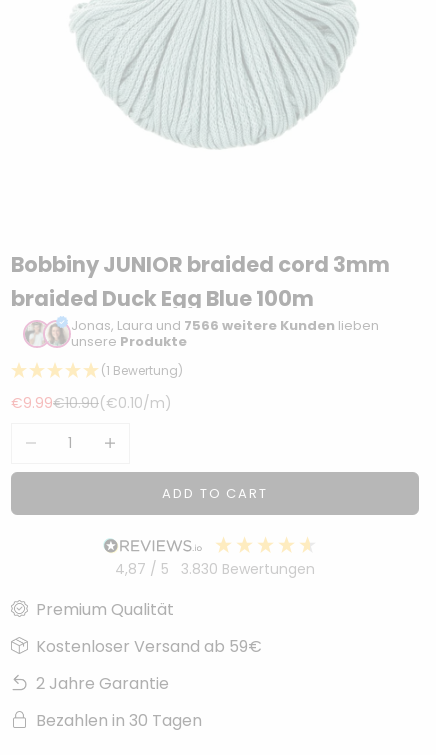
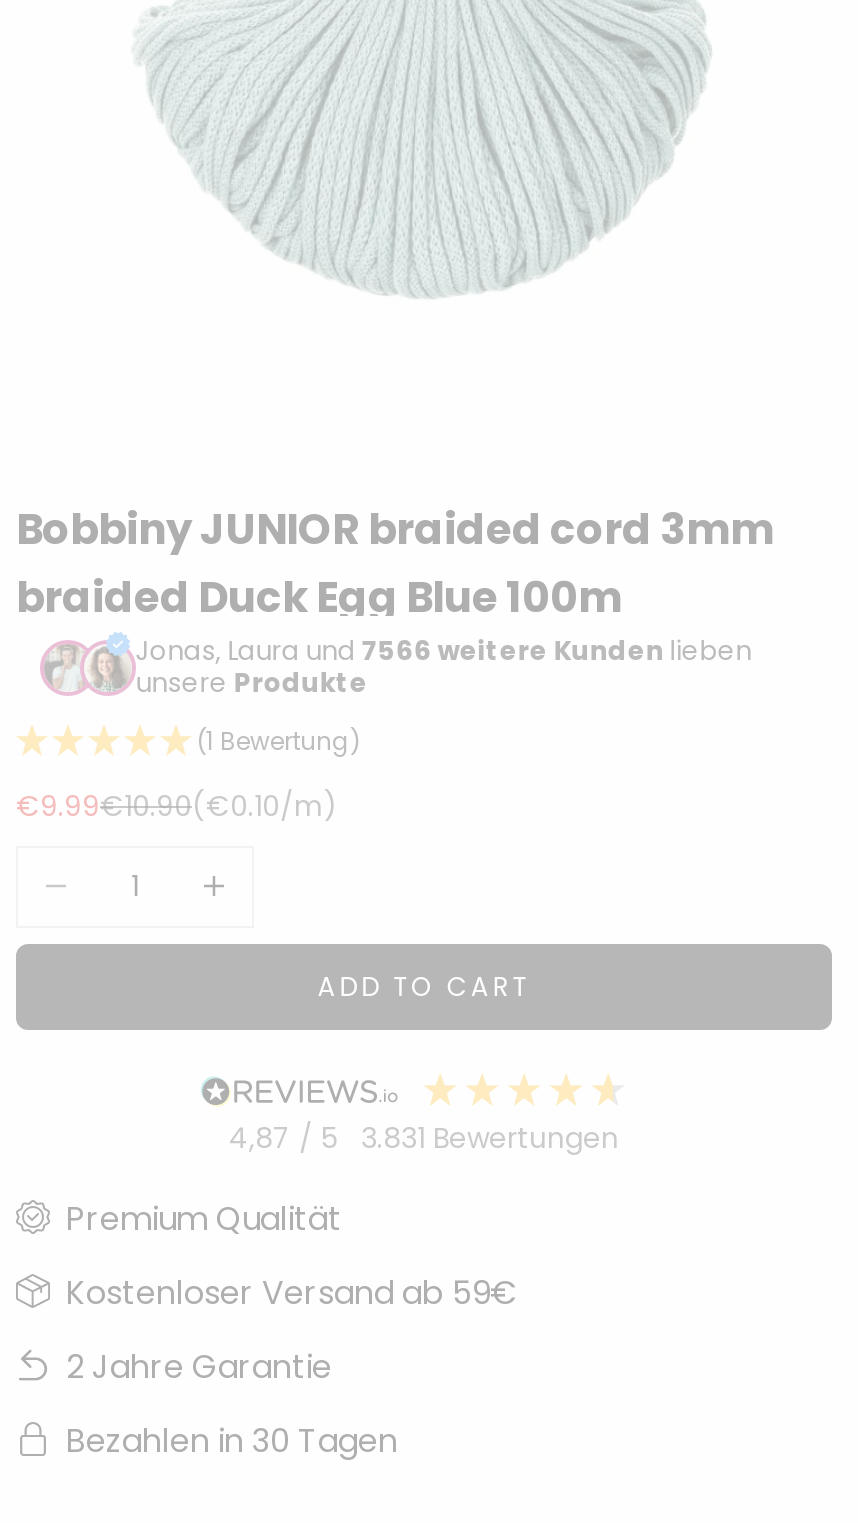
- 4,87 / 5 3.830 Bewertungen
+ 4,87 / 5 3.831 Bewertungen
